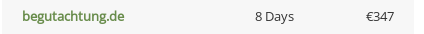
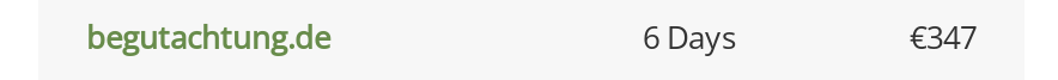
- 8 Days
+ 6 Days
